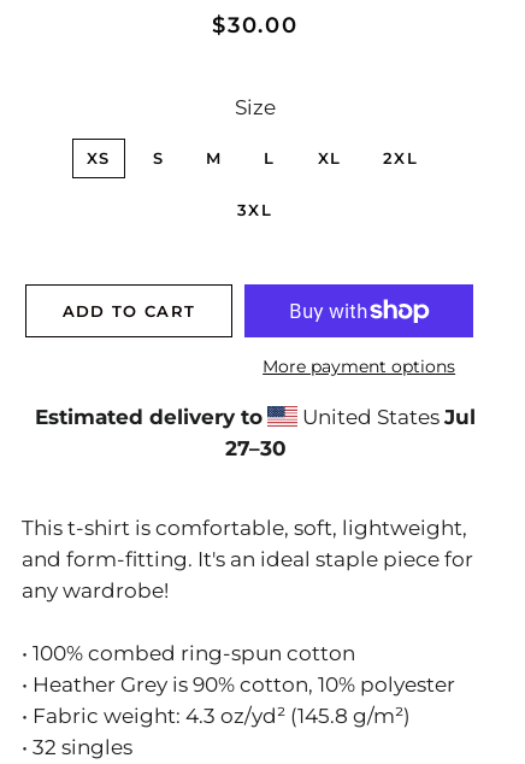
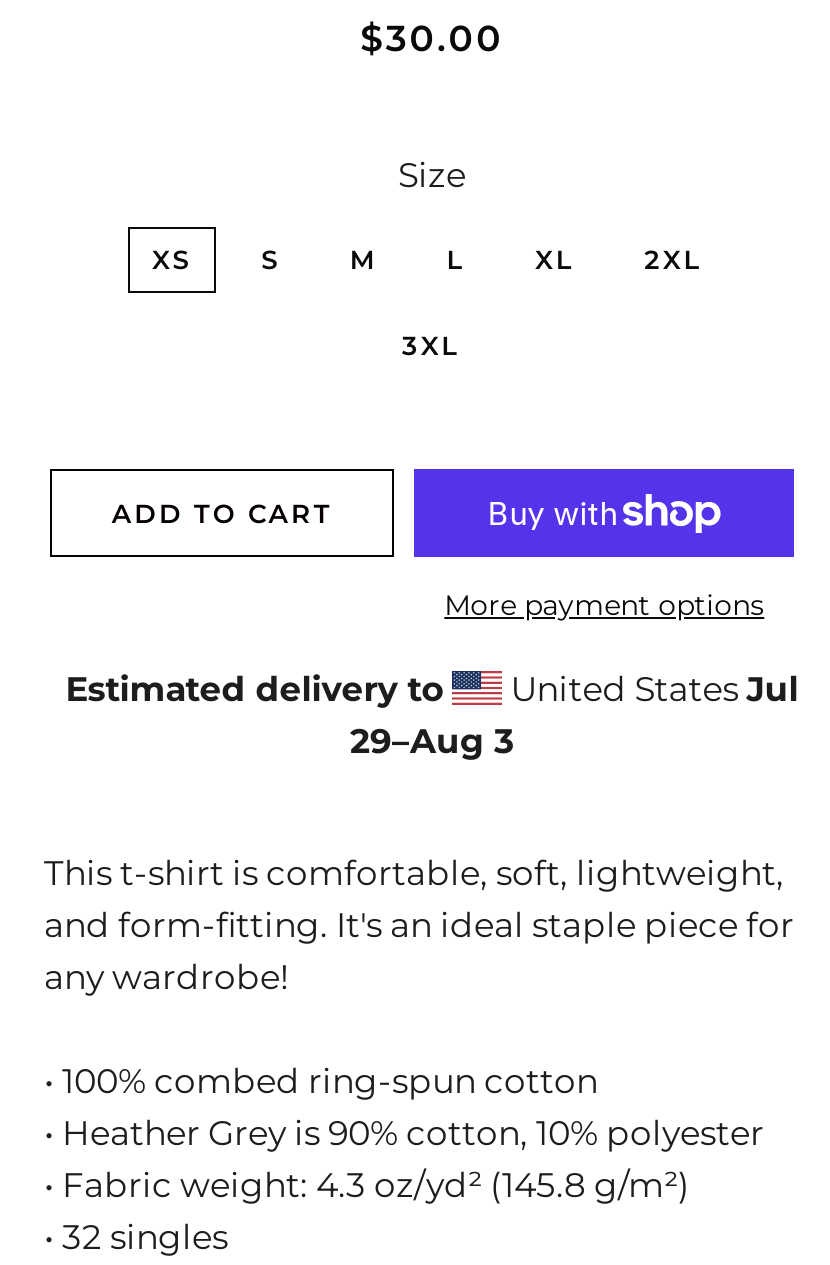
- 27–30
+ 29–Aug 3
